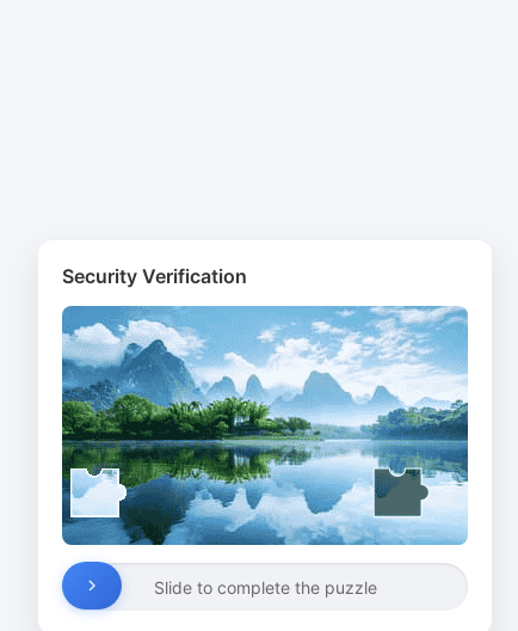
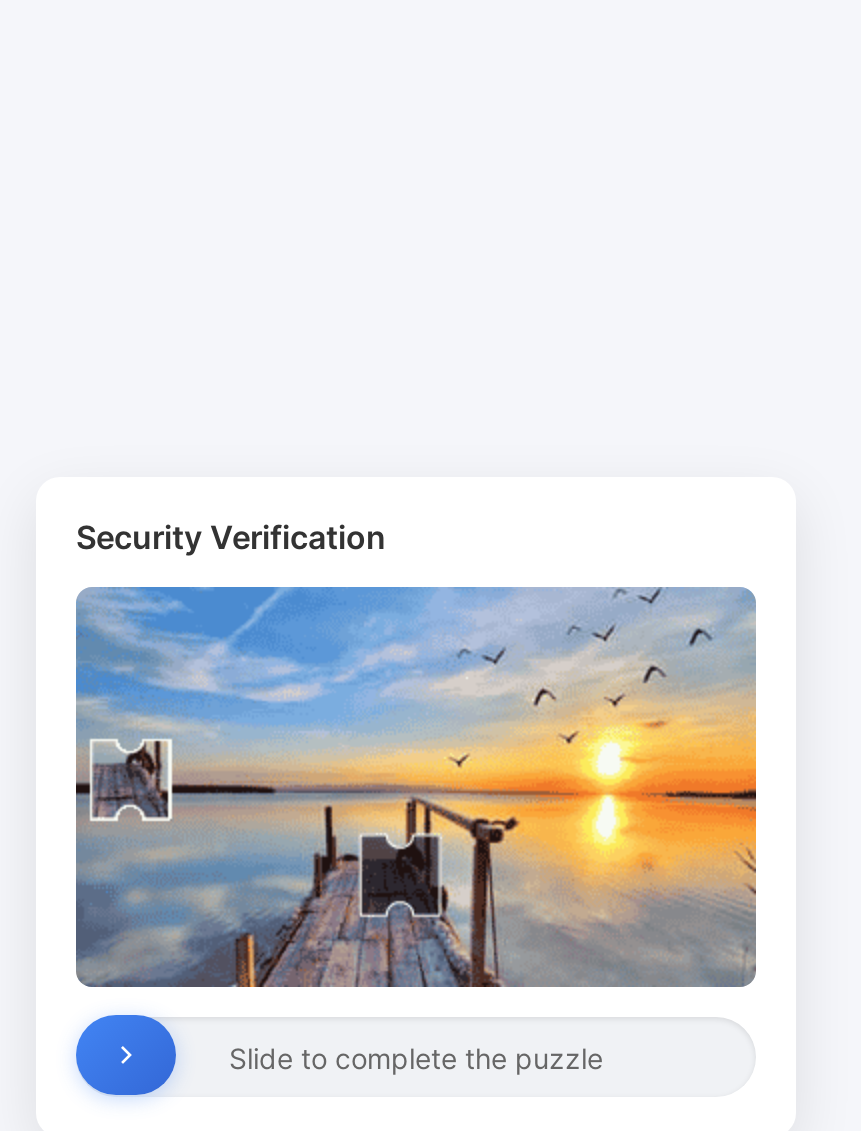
- [image]
+ [image]
